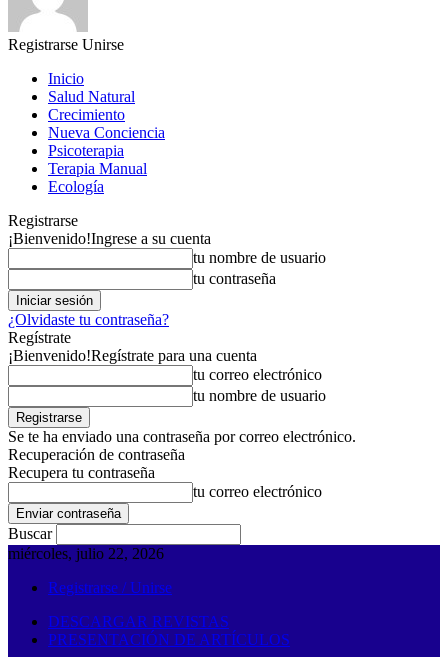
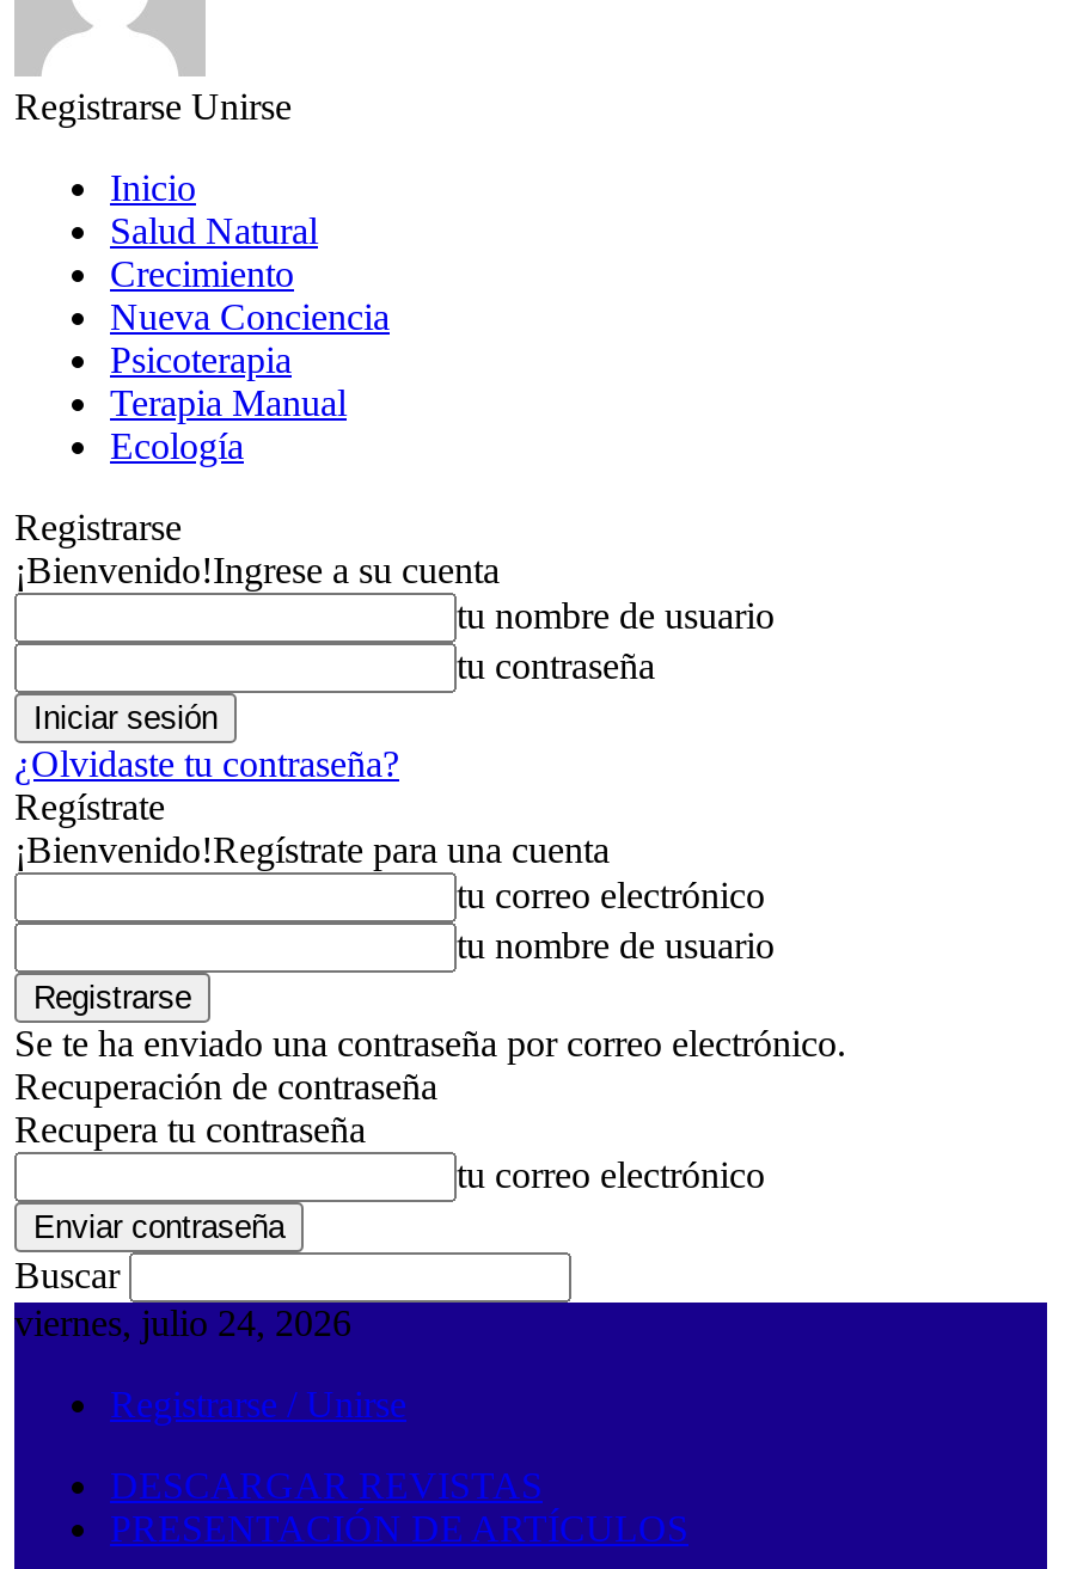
- miércoles, julio 22, 2026
+ viernes, julio 24, 2026
